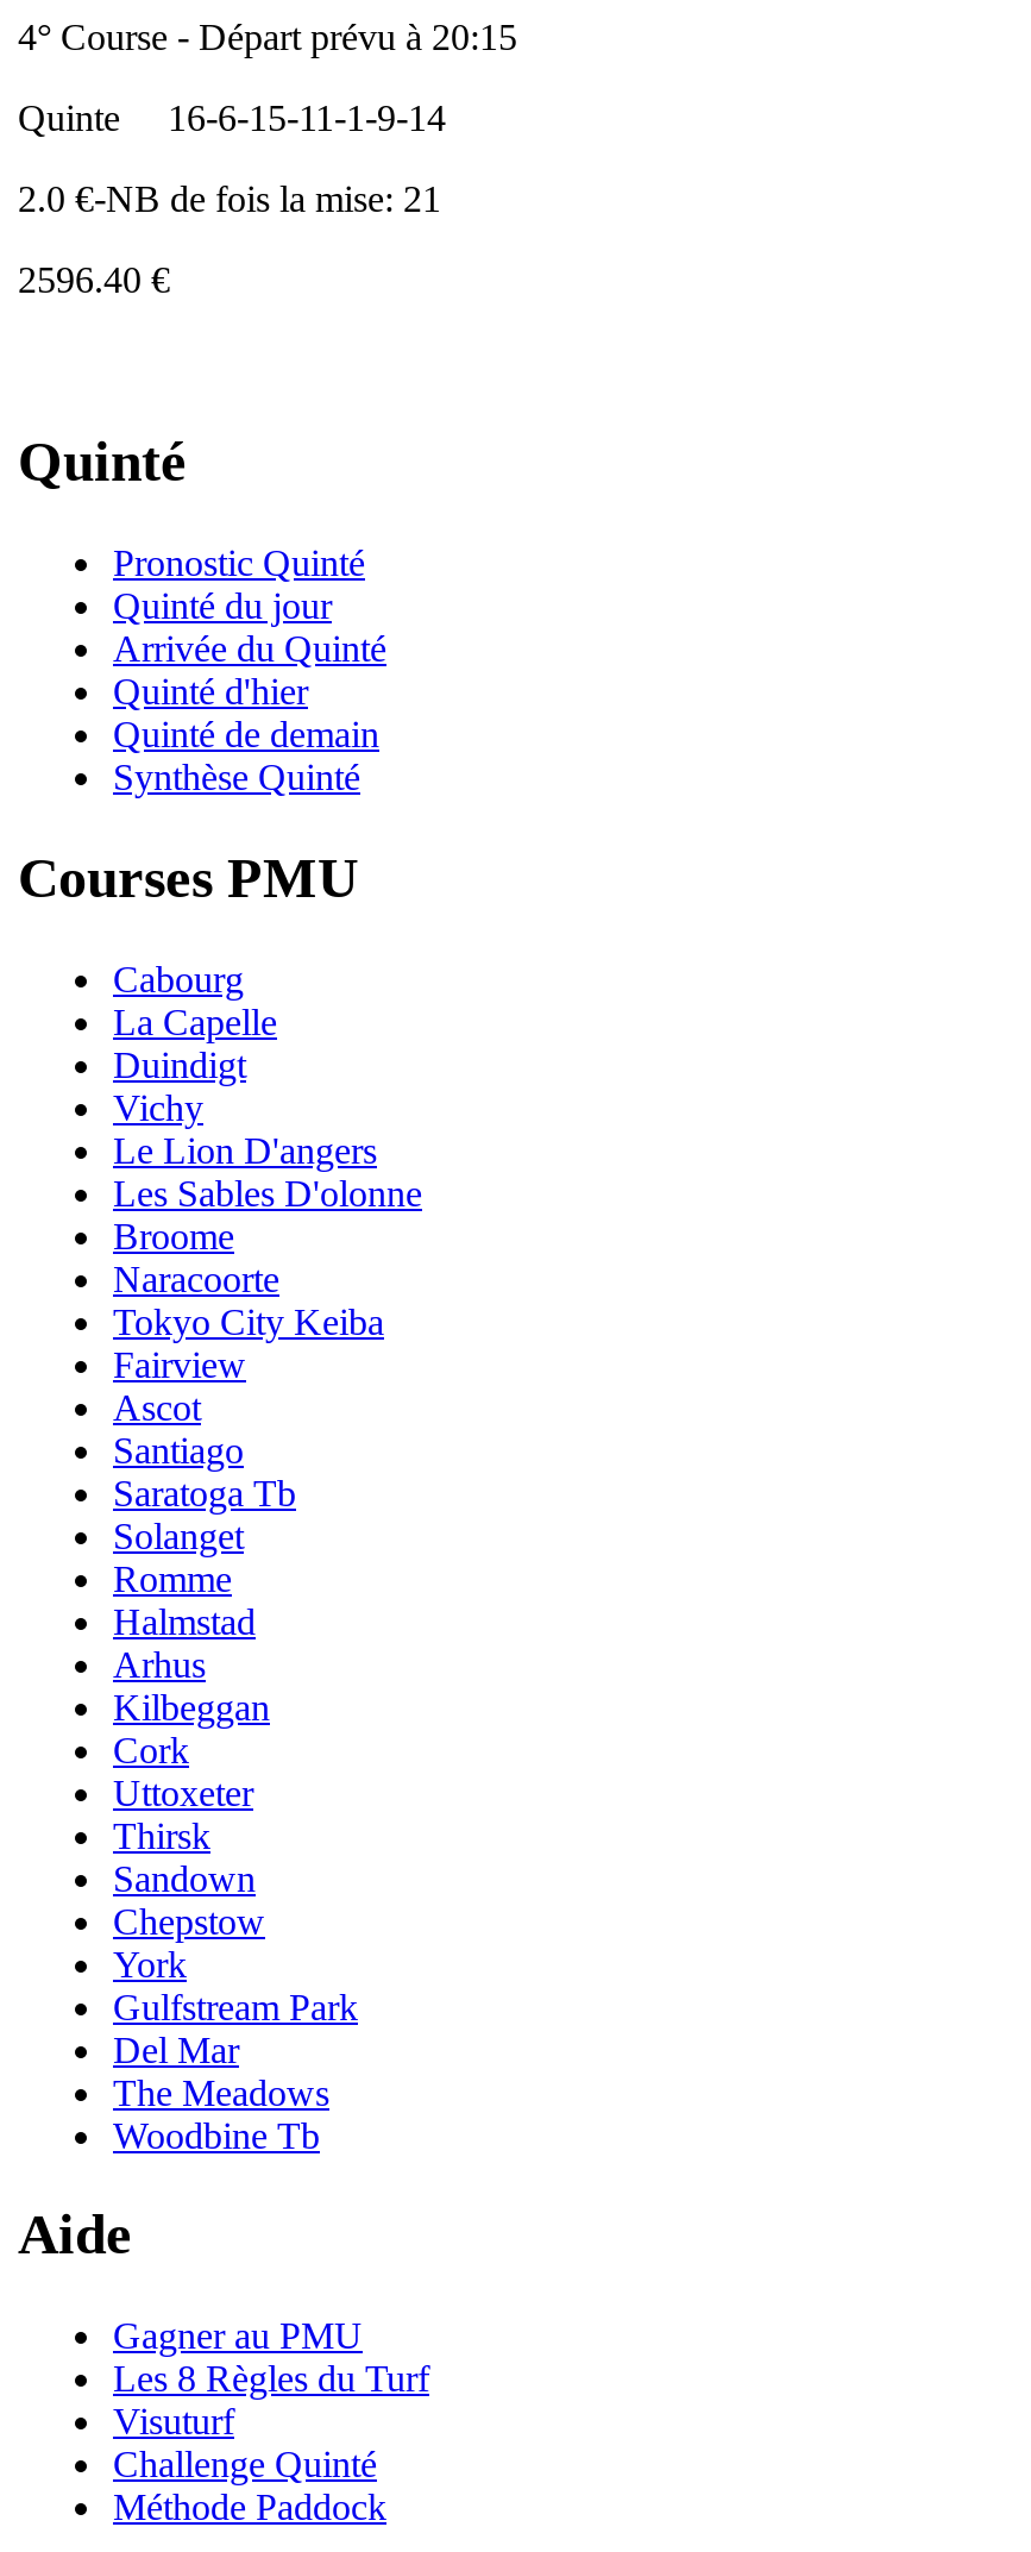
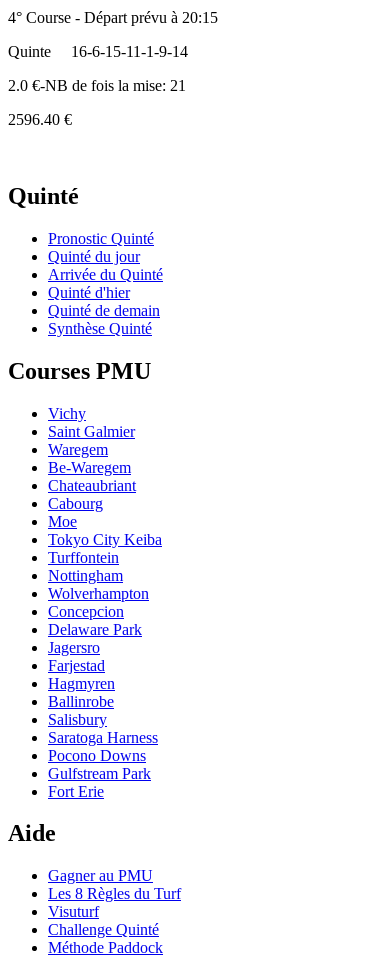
- Cabourg
- La Capelle
- Duindigt

- Le Lion D'angers
- Les Sables D'olonne
- Broome
- Naracoorte
+ Saint Galmier
+ Waregem
+ Be-Waregem
+ Chateaubriant
+ Cabourg
+ Moe

- Fairview
- Ascot
- Santiago
- Saratoga Tb
- Solanget
- Romme
- Halmstad
- Arhus
- Kilbeggan
- Cork
- Uttoxeter
- Thirsk
- Sandown
- Chepstow
- York
+ Turffontein
+ Nottingham
+ Wolverhampton
+ Concepcion
+ Delaware Park
+ Jagersro
+ Farjestad
+ Hagmyren
+ Ballinrobe
+ Salisbury
+ Saratoga Harness
+ Pocono Downs

- Del Mar
- The Meadows
- Woodbine Tb
+ Fort Erie
